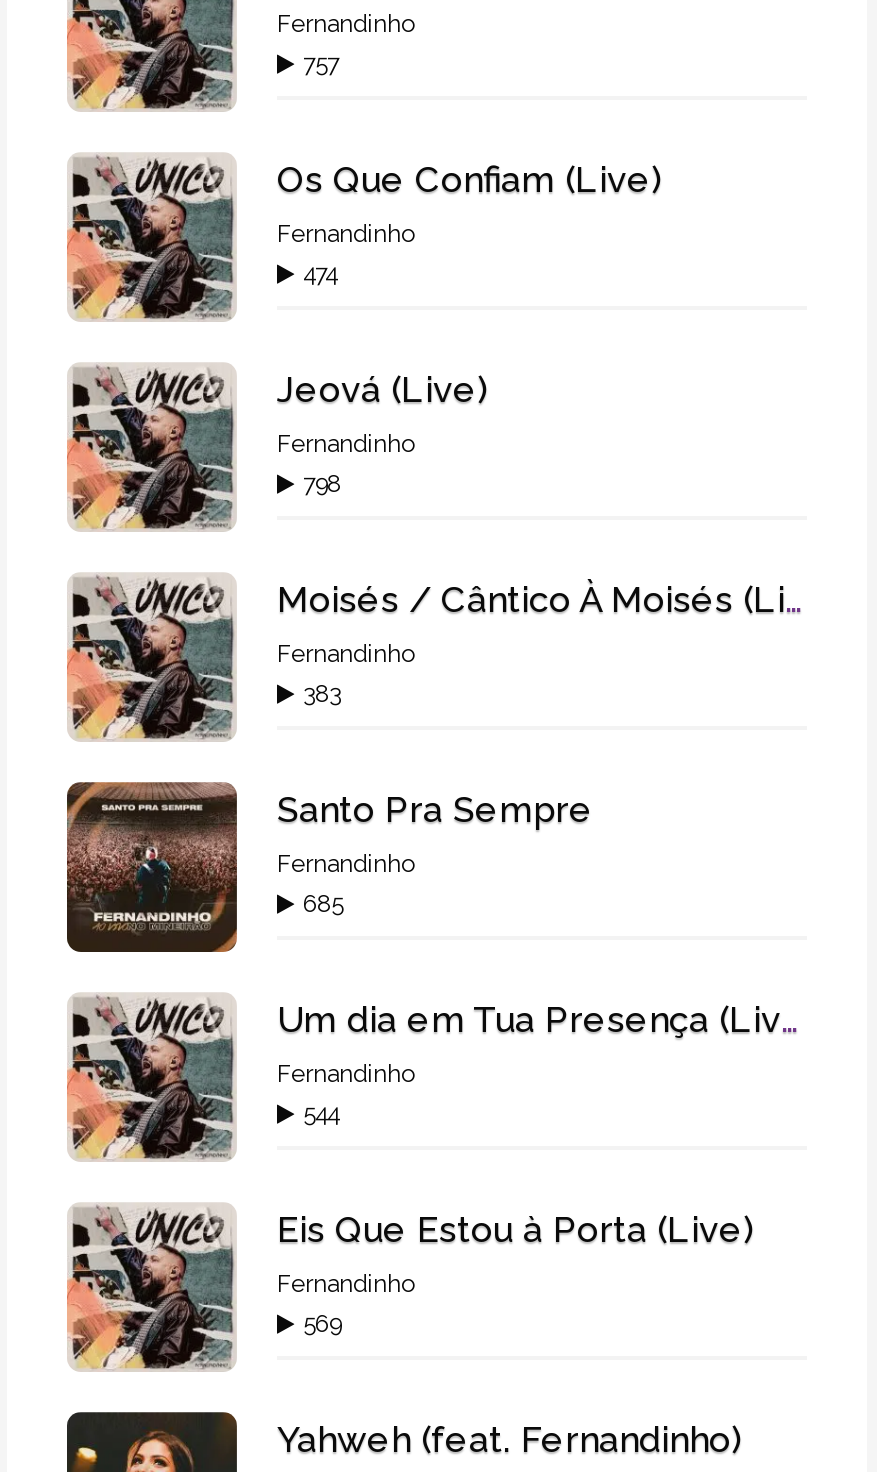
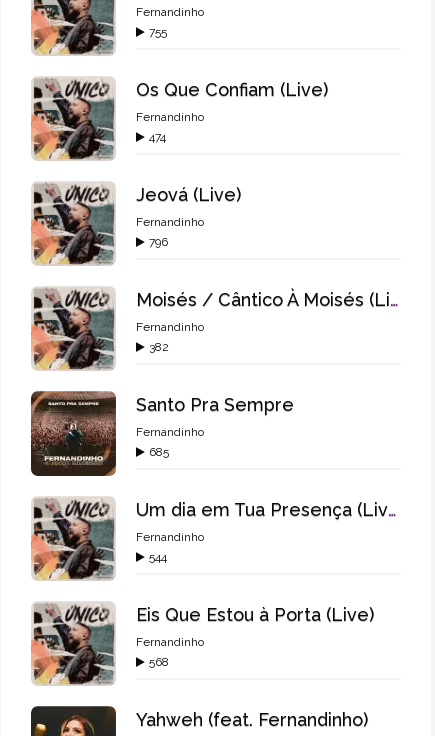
- 757
+ 755

- 798
+ 796

- 383
+ 382

- 569
+ 568
